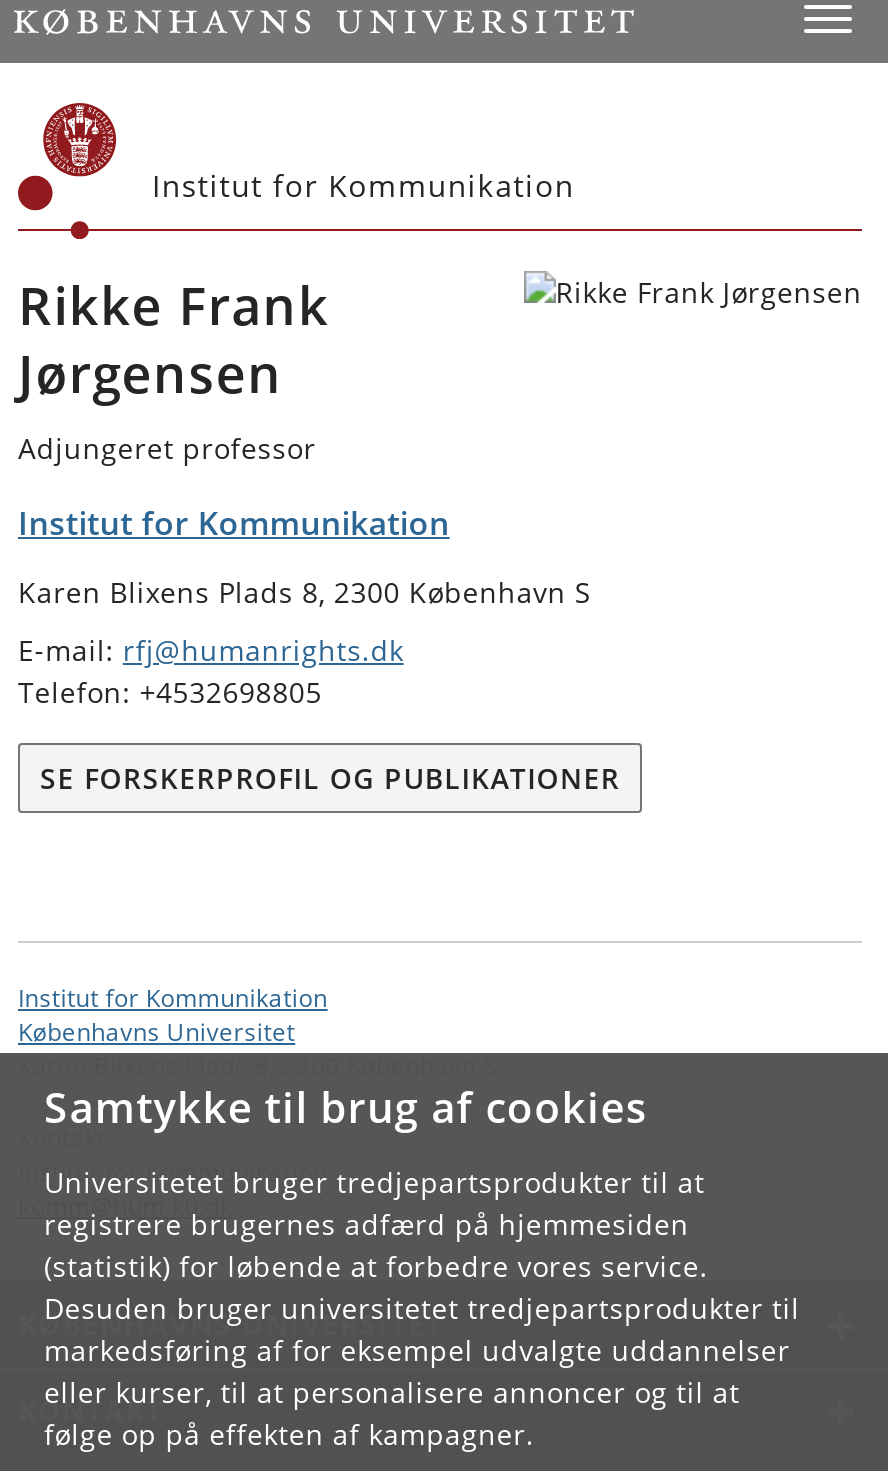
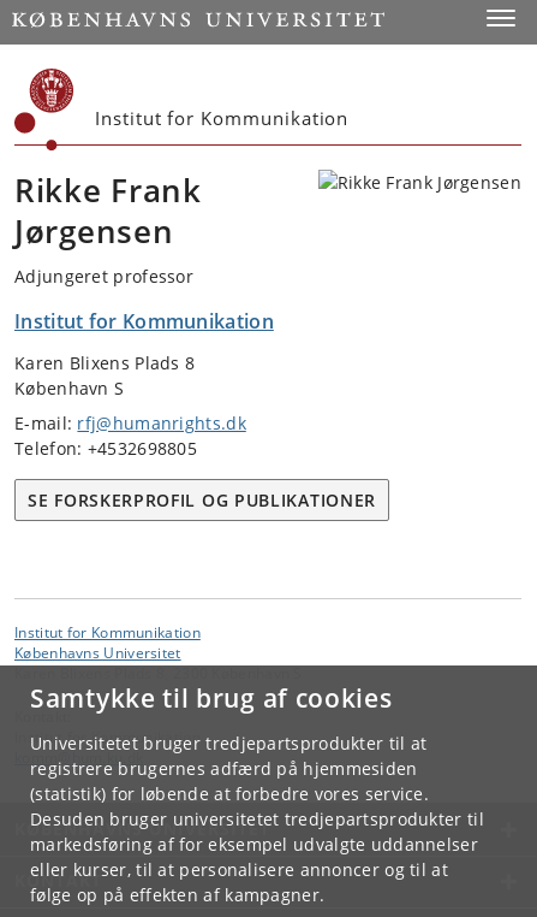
- Karen Blixens Plads 8, 2300 København S
+ Karen Blixens Plads 8
+ København S
